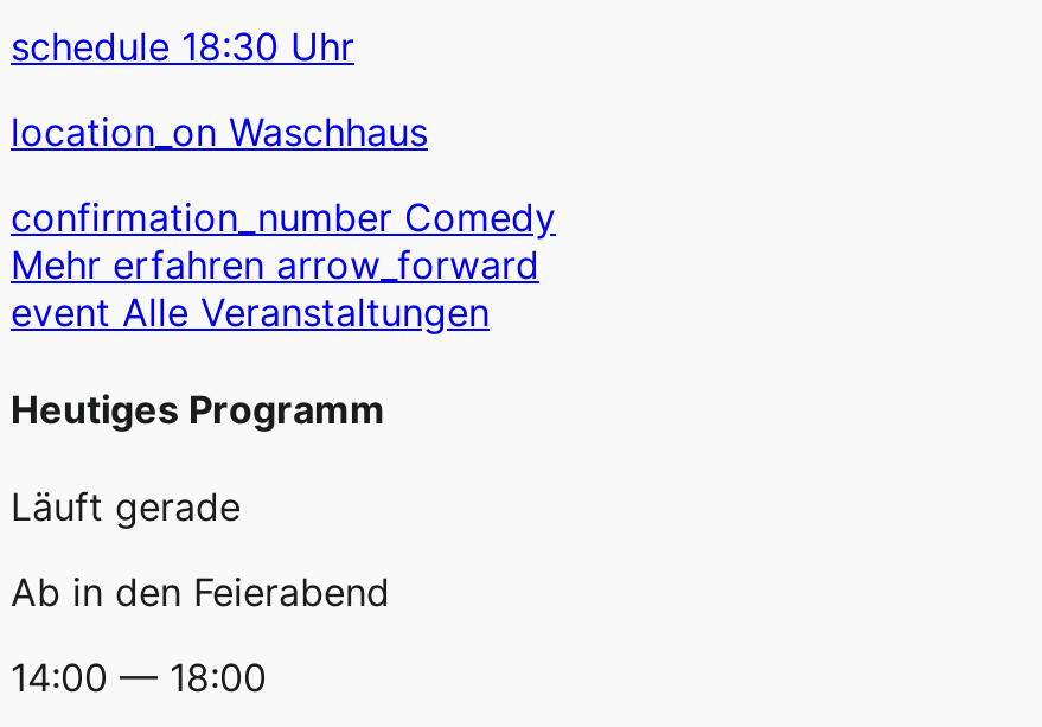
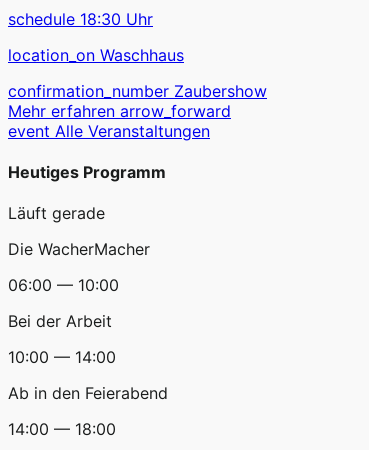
- confirmation_number Comedy
+ confirmation_number Zaubershow

+ Die WacherMacher
+ 06:00 — 10:00
+ Bei der Arbeit
+ 10:00 — 14:00
